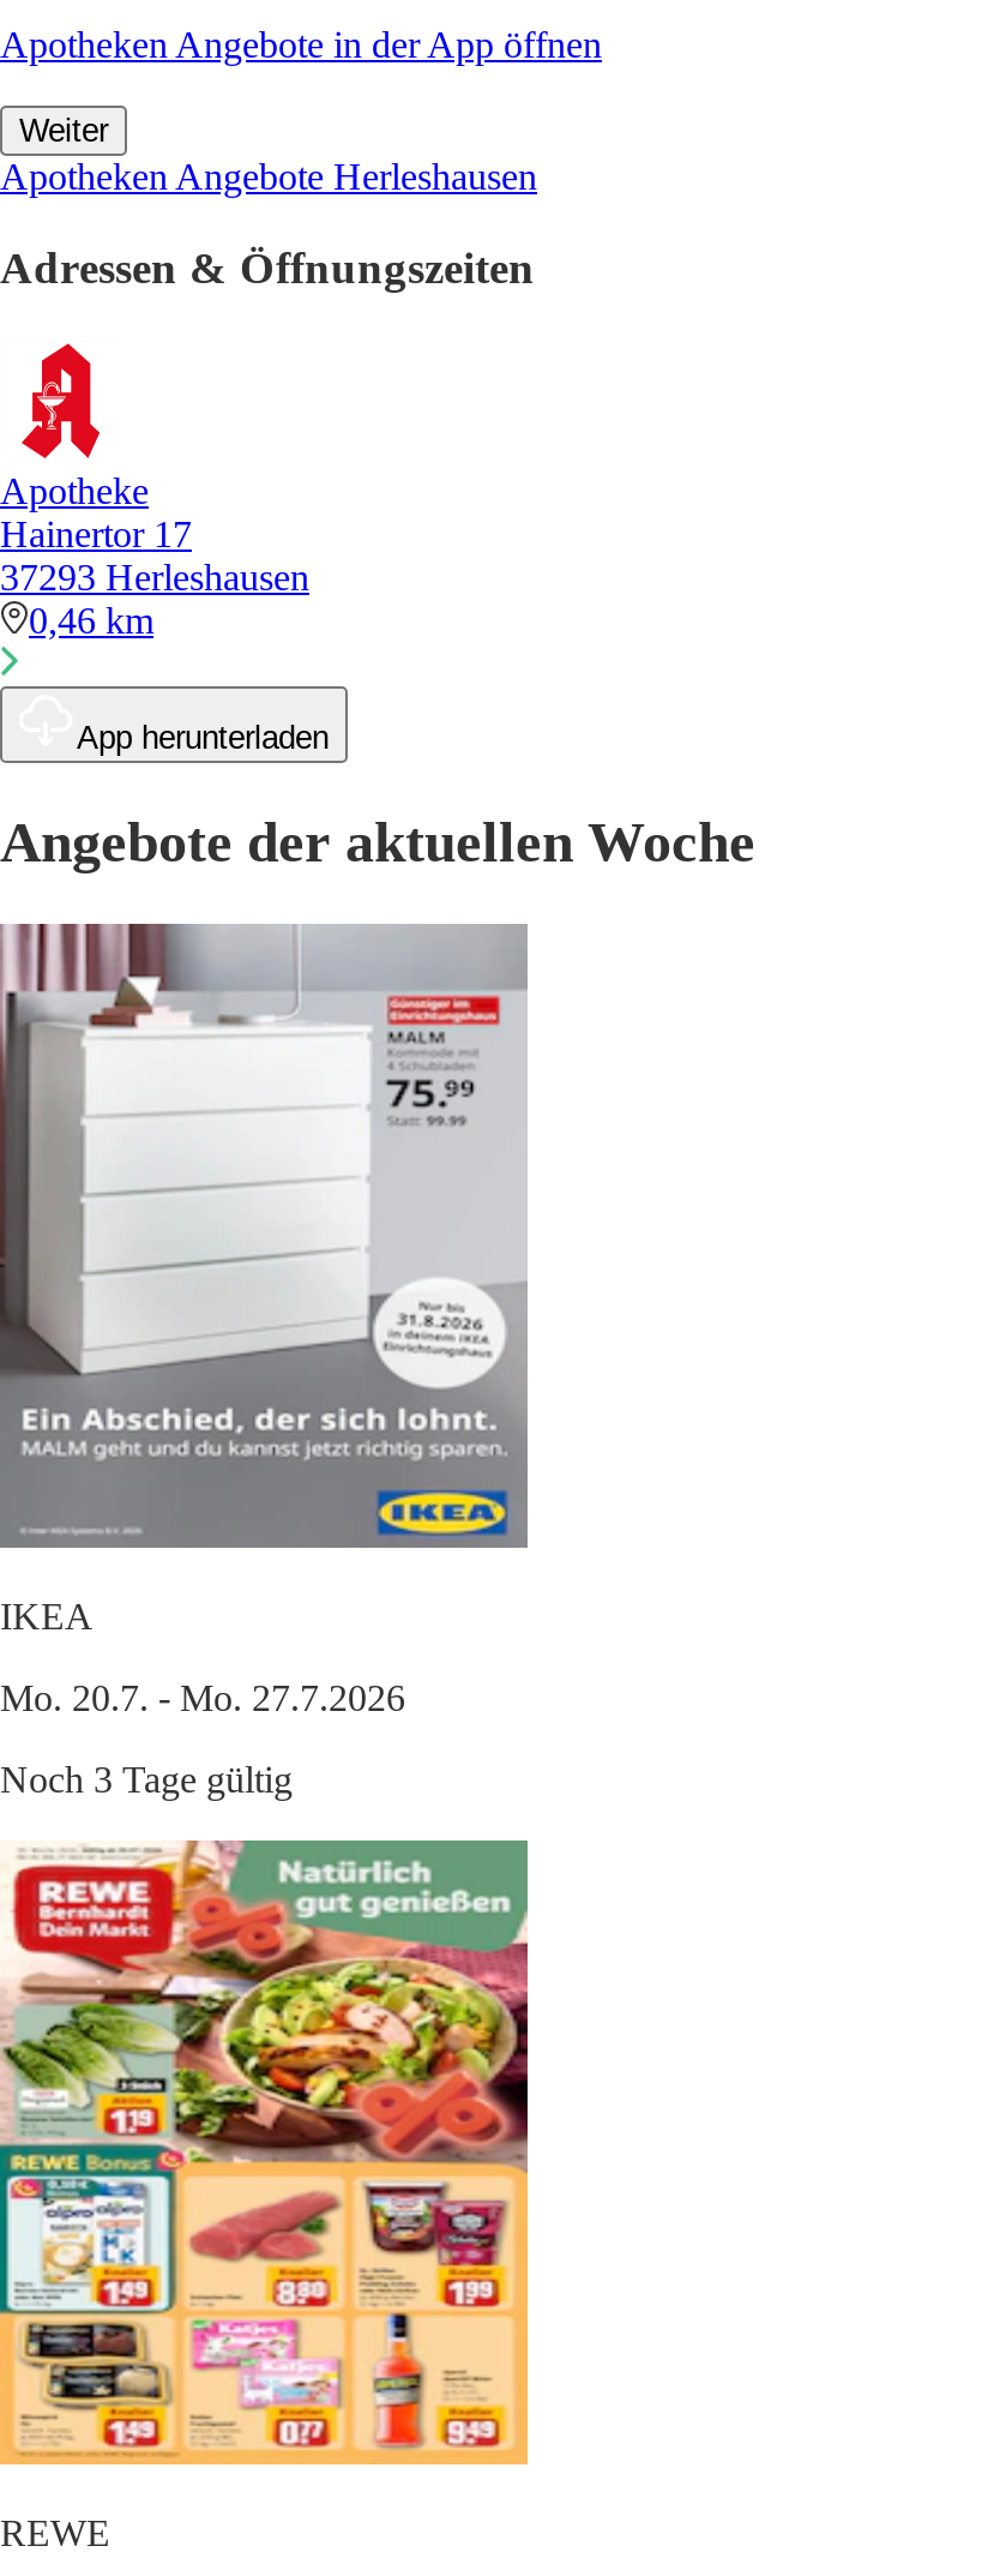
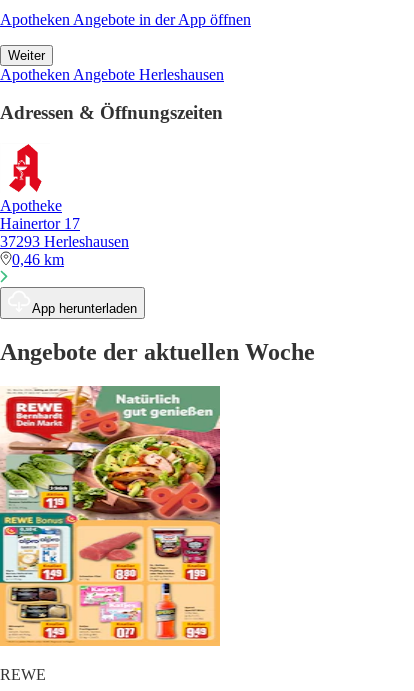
- [image]
- IKEA
- Mo. 20.7. - Mo. 27.7.2026
- Noch 3 Tage gültig
